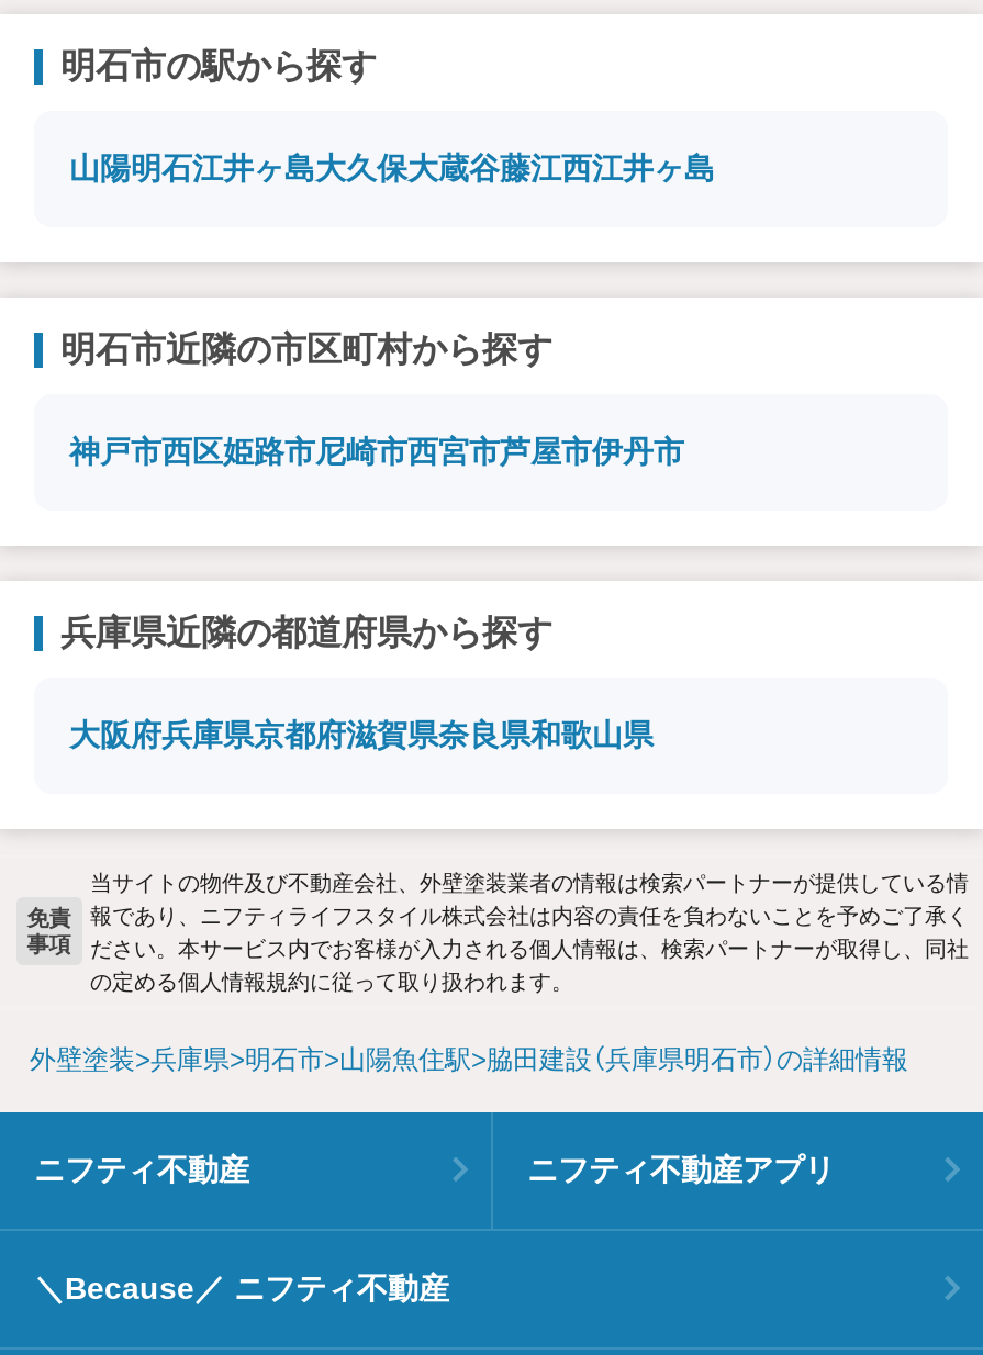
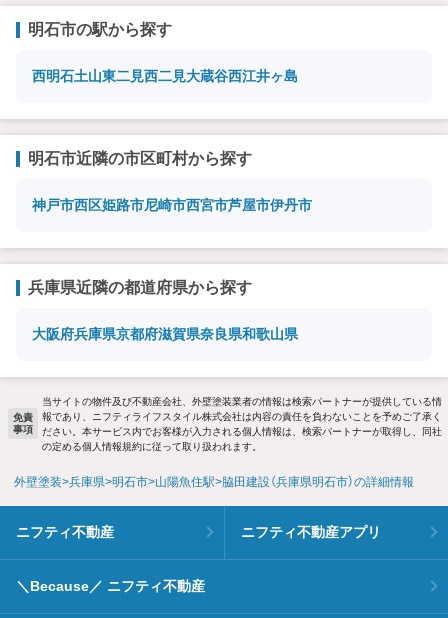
- 山陽明石江井ヶ島大久保大蔵谷藤江西江井ヶ島
+ 西明石土山東二見西二見大蔵谷西江井ヶ島
